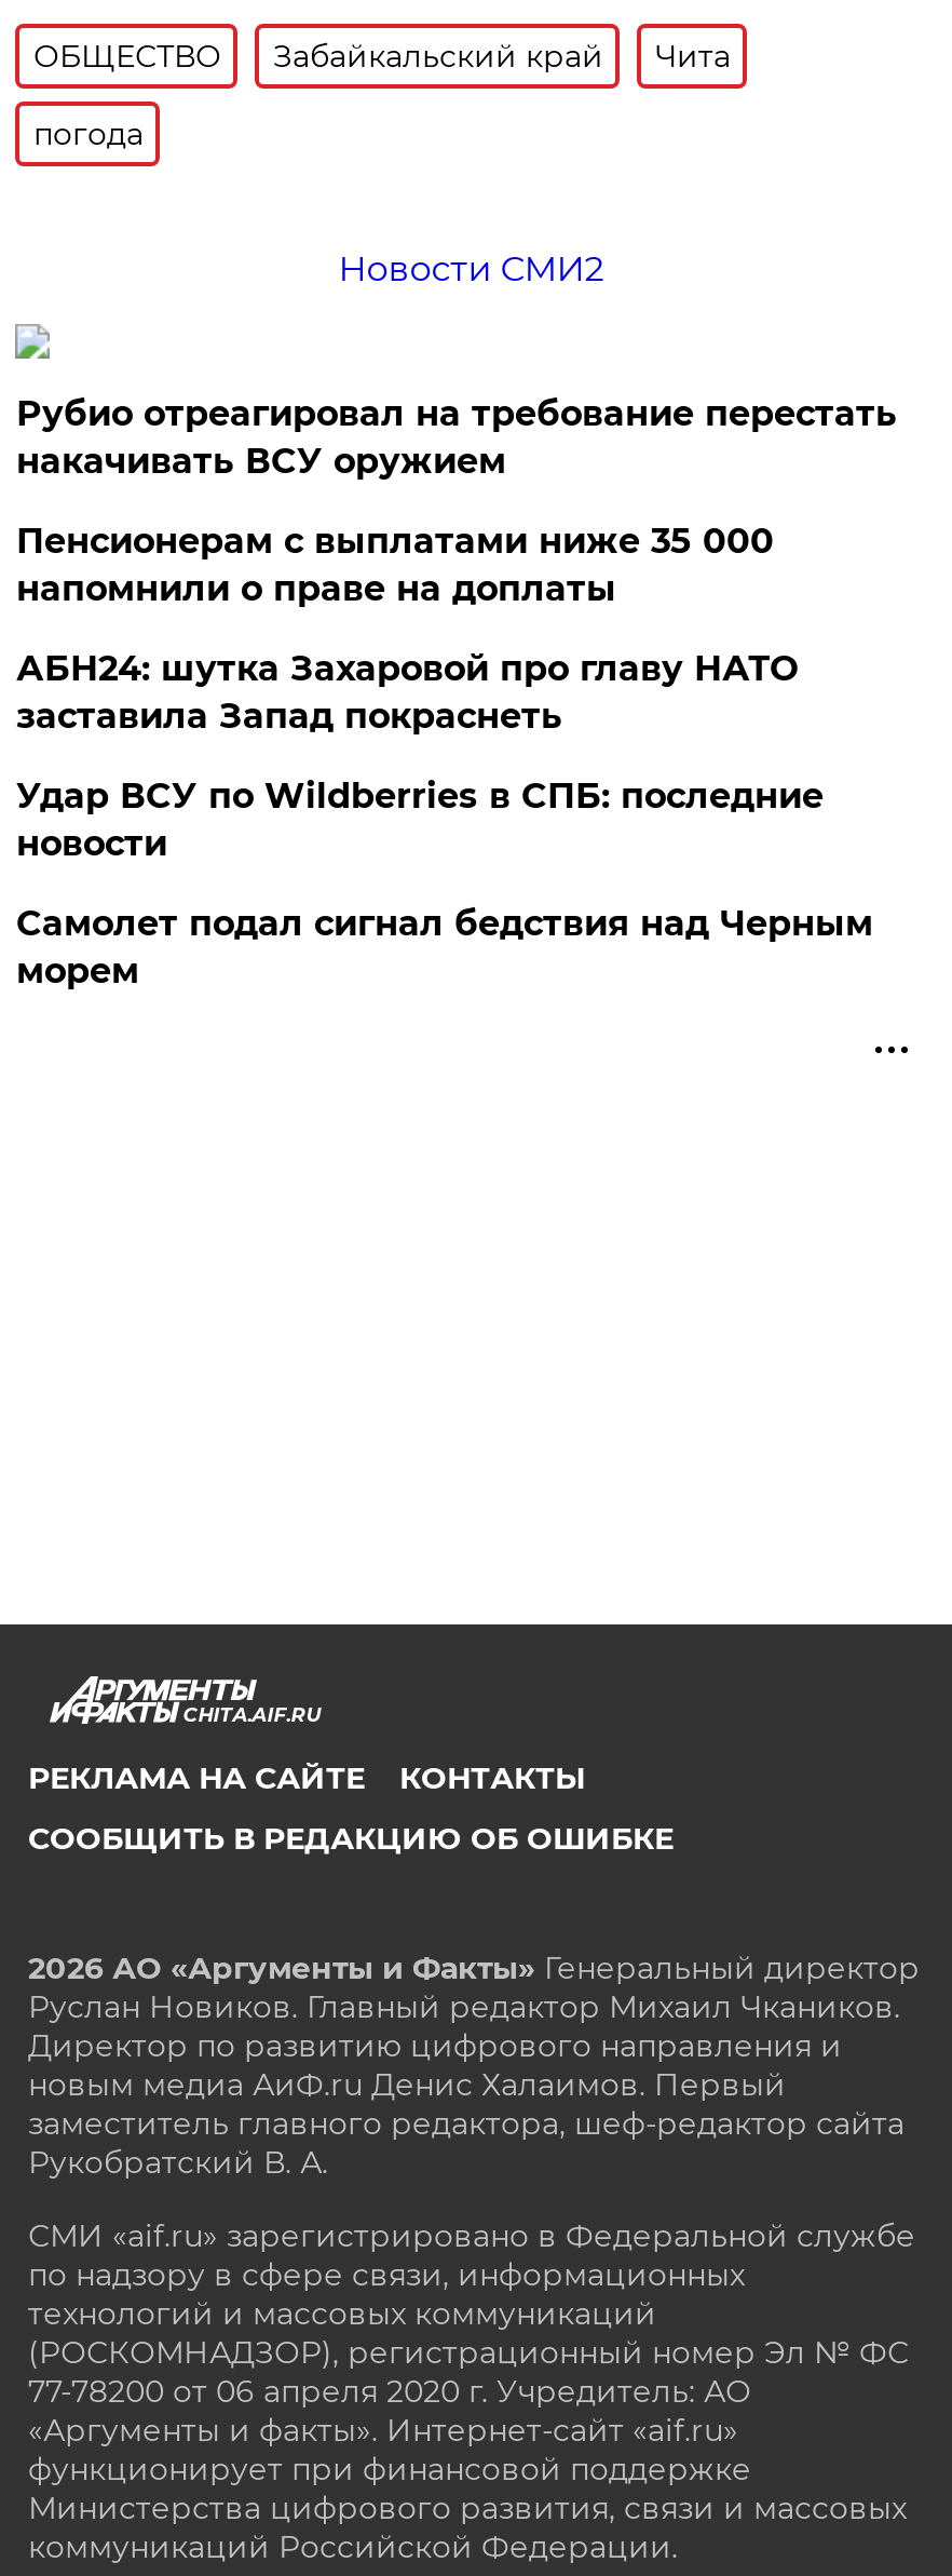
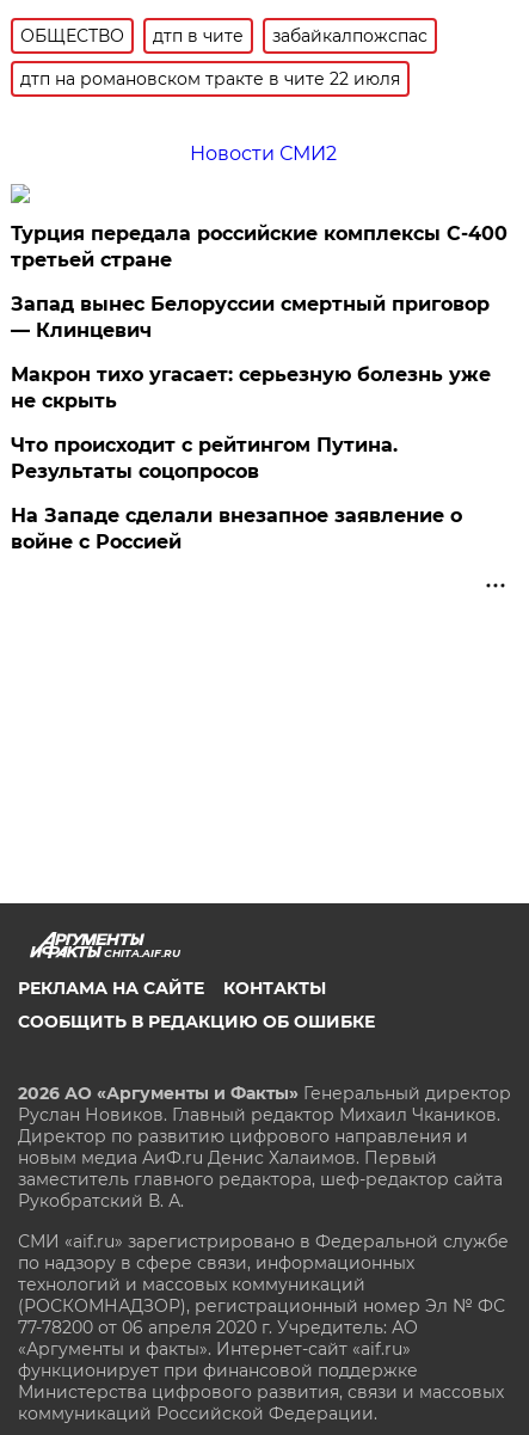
- Забайкальский край
- Чита
+ дтп в чите
+ забайкалпожспас

- погода
+ дтп на романовском тракте в чите 22 июля

- Рубио отреагировал на требование перестать
- накачивать ВСУ оружием
+ Турция передала российские комплексы С-400
+ третьей стране

- Пенсионерам с выплатами ниже 35 000
- напомнили о праве на доплаты
+ Запад вынес Белоруссии смертный приговор
+ — Клинцевич

- АБН24: шутка Захаровой про главу НАТО
- заставила Запад покраснеть
+ Макрон тихо угасает: серьезную болезнь уже
+ не скрыть

- Удар ВСУ по Wildberries в СПБ: последние
- новости
+ Что происходит с рейтингом Путина.
+ Результаты соцопросов

- Самолет подал сигнал бедствия над Черным
- морем
+ На Западе сделали внезапное заявление о
+ войне с Россией
